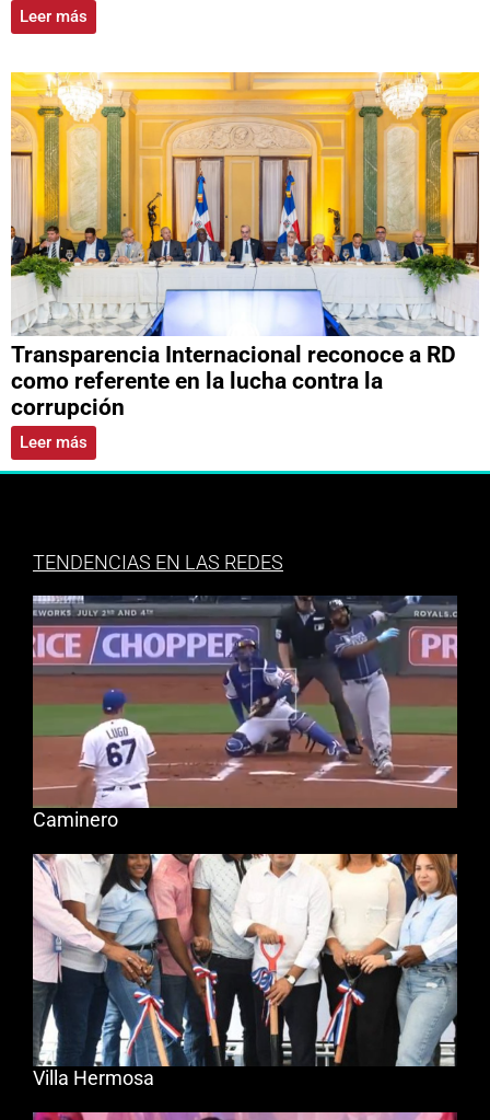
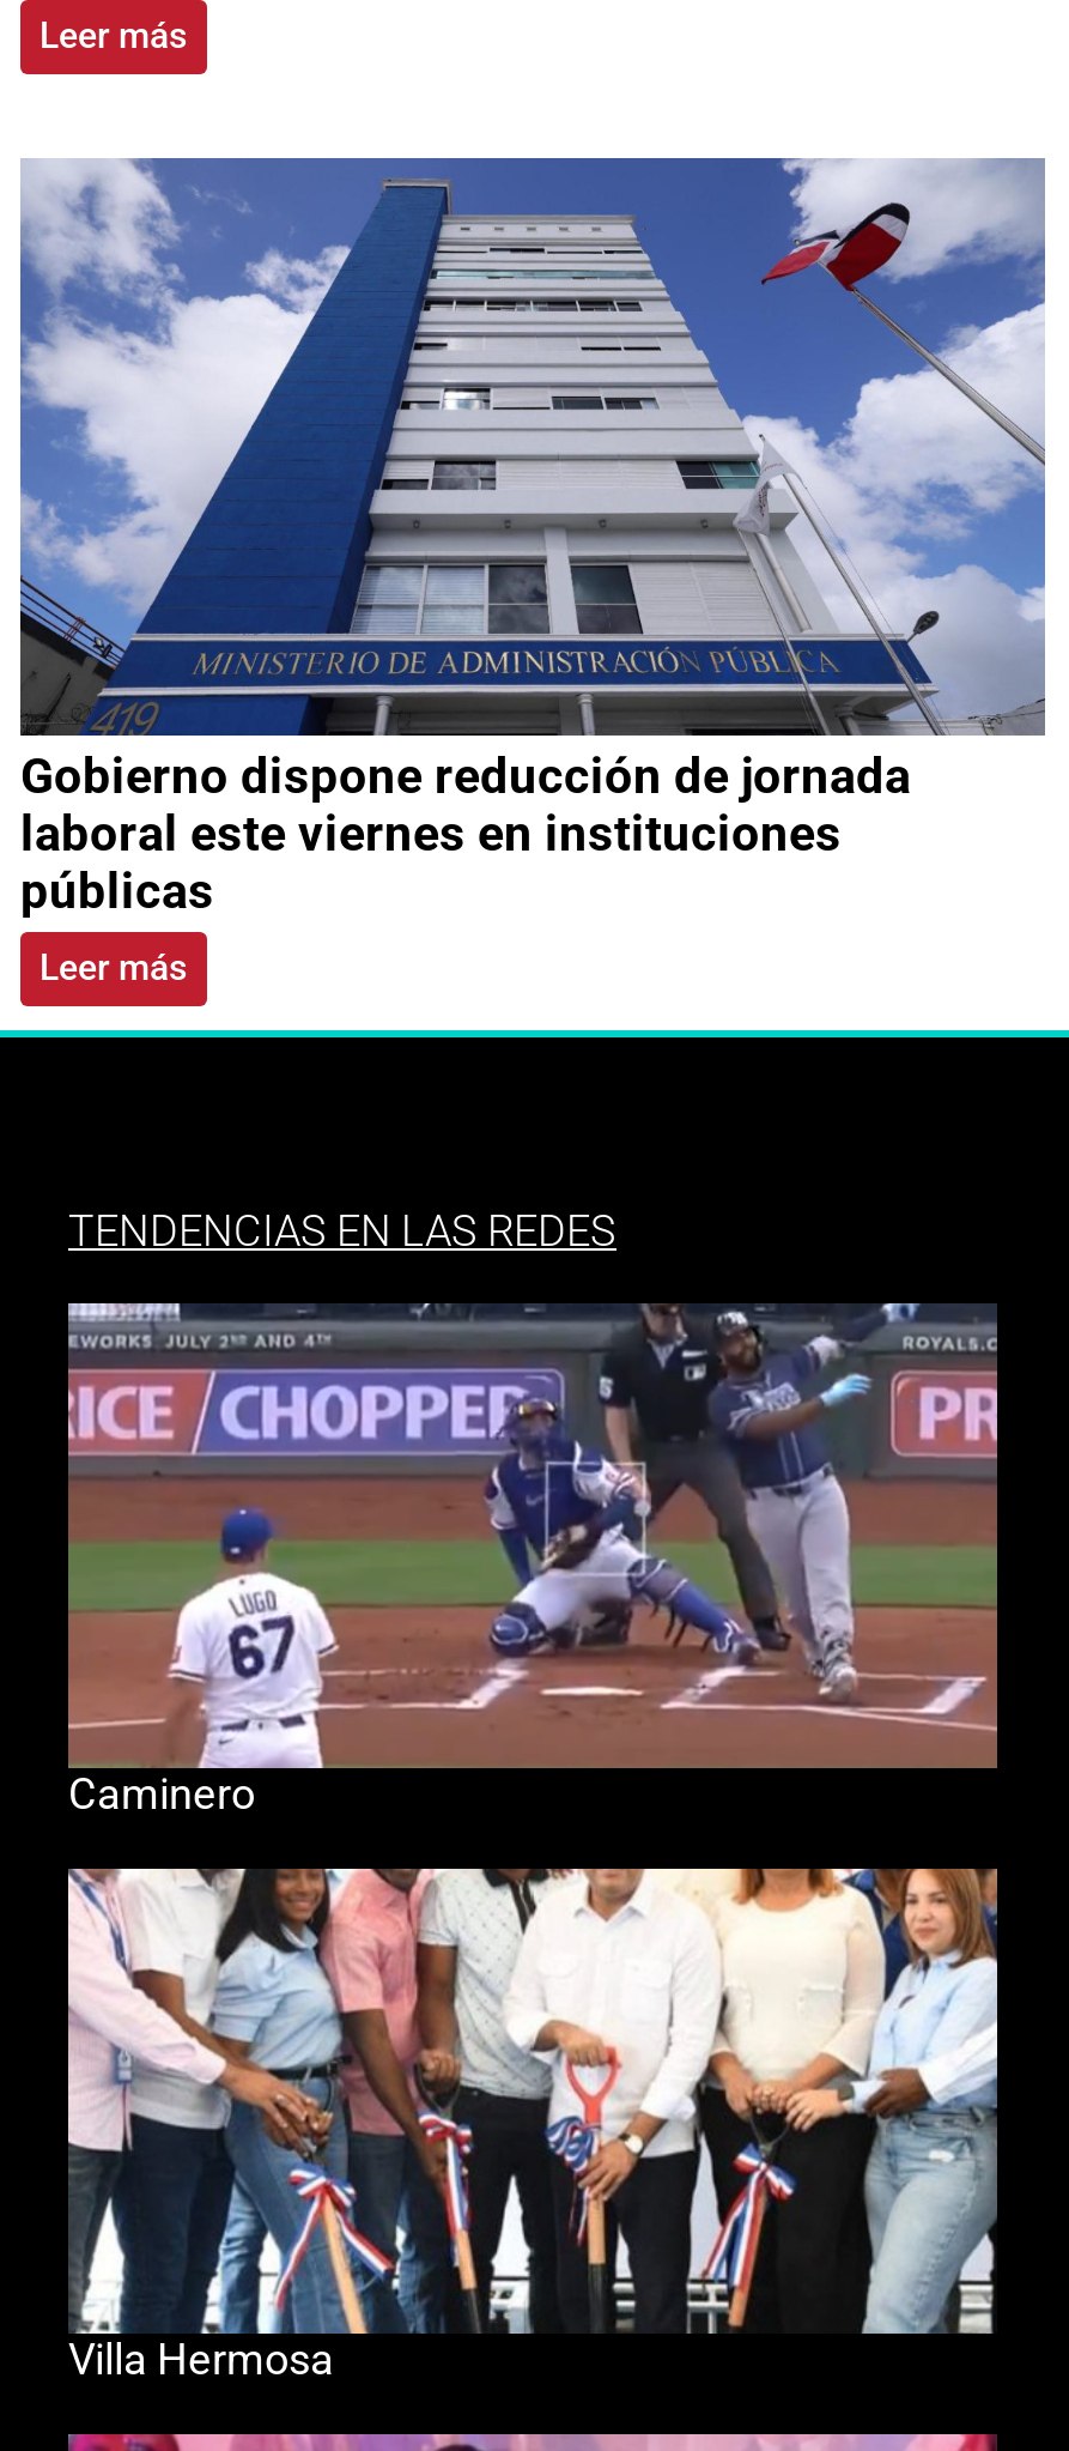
- [image]
- Transparencia Internacional reconoce a RD
- como referente en la lucha contra la
- corrupción
+ [image]
+ Gobierno dispone reducción de jornada
+ laboral este viernes en instituciones
+ públicas
